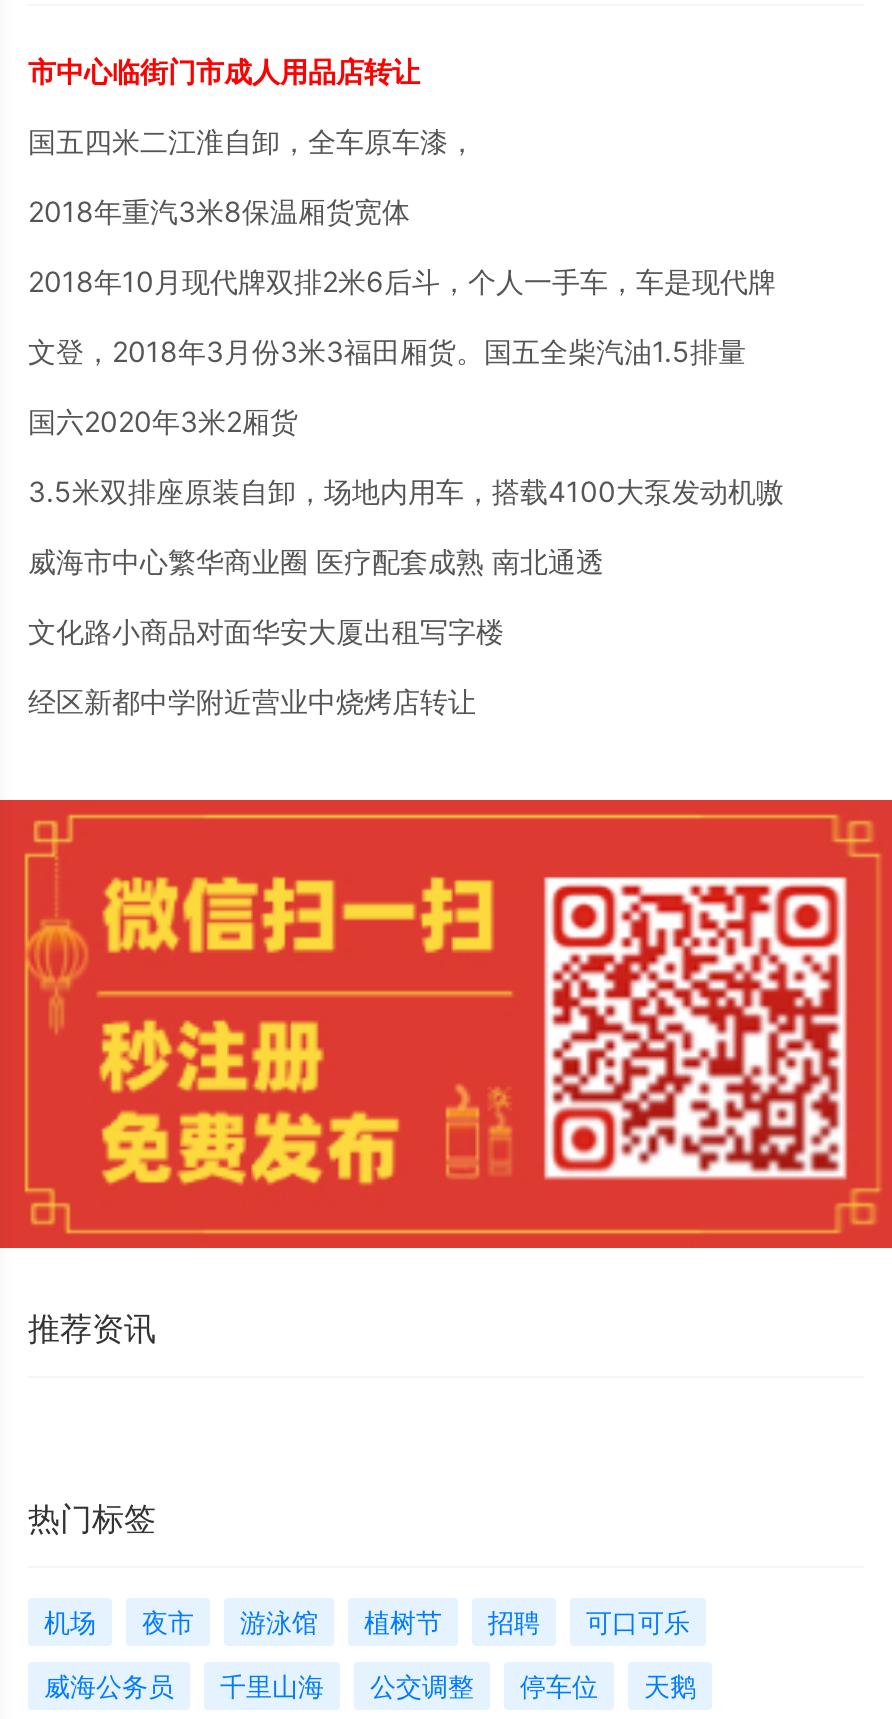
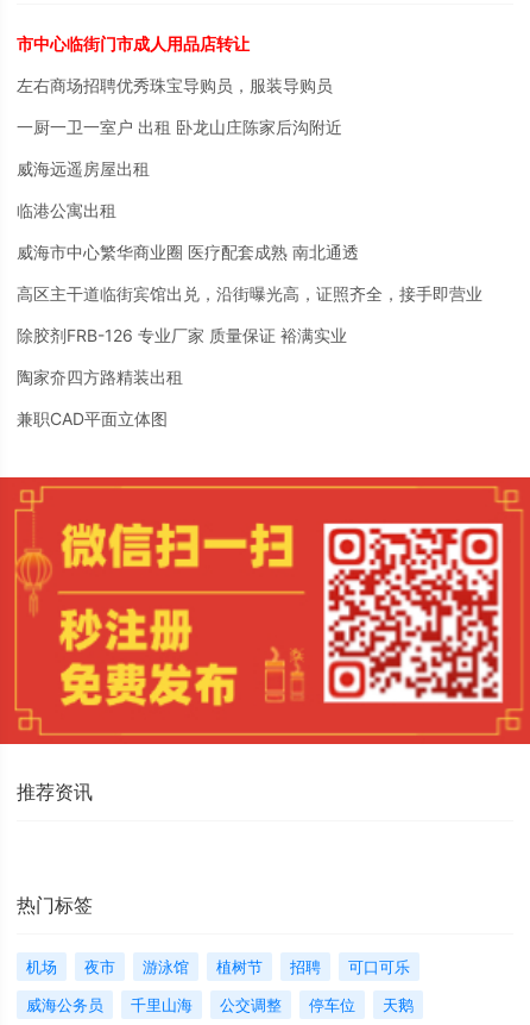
- 国五四米二江淮自卸，全车原车漆，
- 2018年重汽3米8保温厢货宽体
- 2018年10月现代牌双排2米6后斗，个人一手车，车是现代牌
- 文登，2018年3月份3米3福田厢货。国五全柴汽油1.5排量
- 国六2020年3米2厢货
- 3.5米双排座原装自卸，场地内用车，搭载4100大泵发动机嗷
+ 左右商场招聘优秀珠宝导购员，服装导购员
+ 一厨一卫一室户 出租 卧龙山庄陈家后沟附近
+ 威海远遥房屋出租
+ 临港公寓出租

moved up: 威海市中心繁华商业圈 医疗配套成熟 南北通透

- 文化路小商品对面华安大厦出租写字楼
- 经区新都中学附近营业中烧烤店转让
+ 高区主干道临街宾馆出兑，沿街曝光高，证照齐全，接手即营业
+ 除胶剂FRB-126 专业厂家 质量保证 裕满实业
+ 陶家夼四方路精装出租
+ 兼职CAD平面立体图
